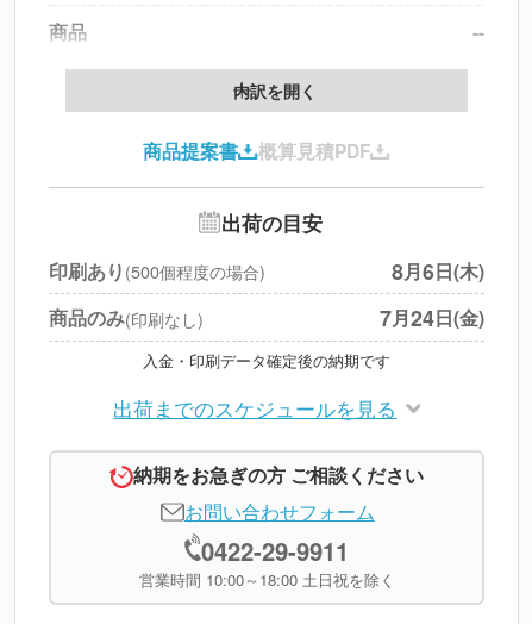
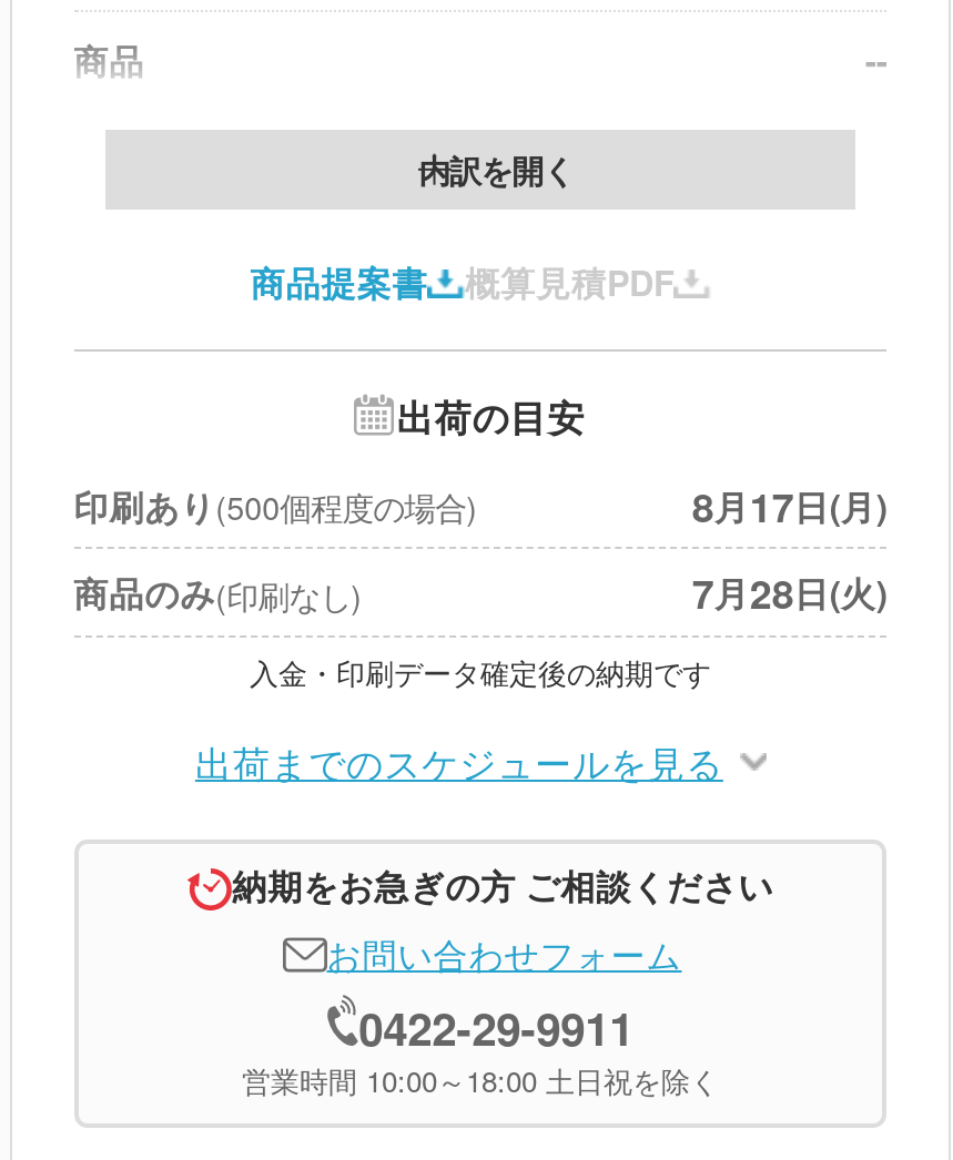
- 8月6日(木)
+ 8月17日(月)

- 7月24日(金)
+ 7月28日(火)
